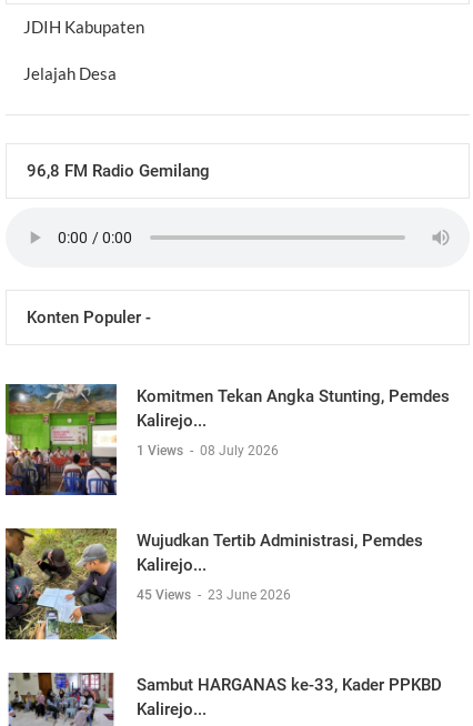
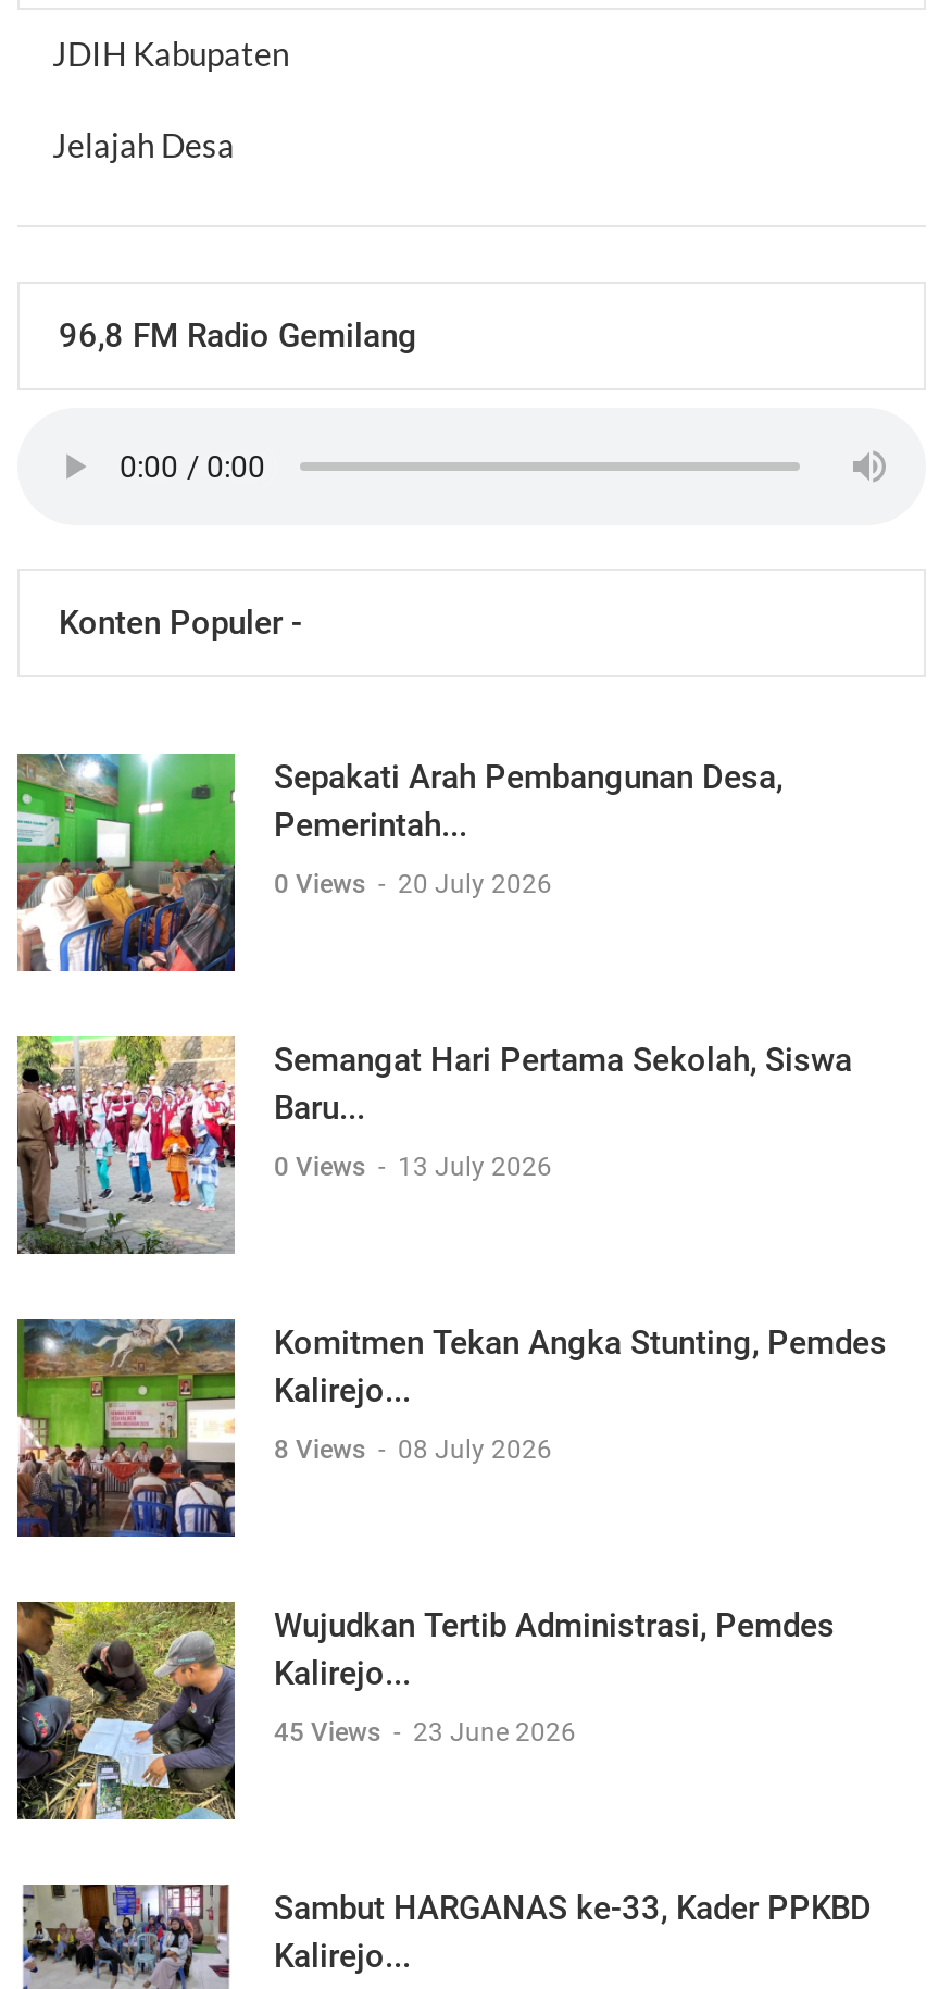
+ [image]
+ Sepakati Arah Pembangunan Desa,
+ Pemerintah...
+ 0 Views - 20 July 2026

+ [image]
+ Semangat Hari Pertama Sekolah, Siswa
+ Baru...
+ 0 Views - 13 July 2026

- 1 Views - 08 July 2026
+ 8 Views - 08 July 2026
